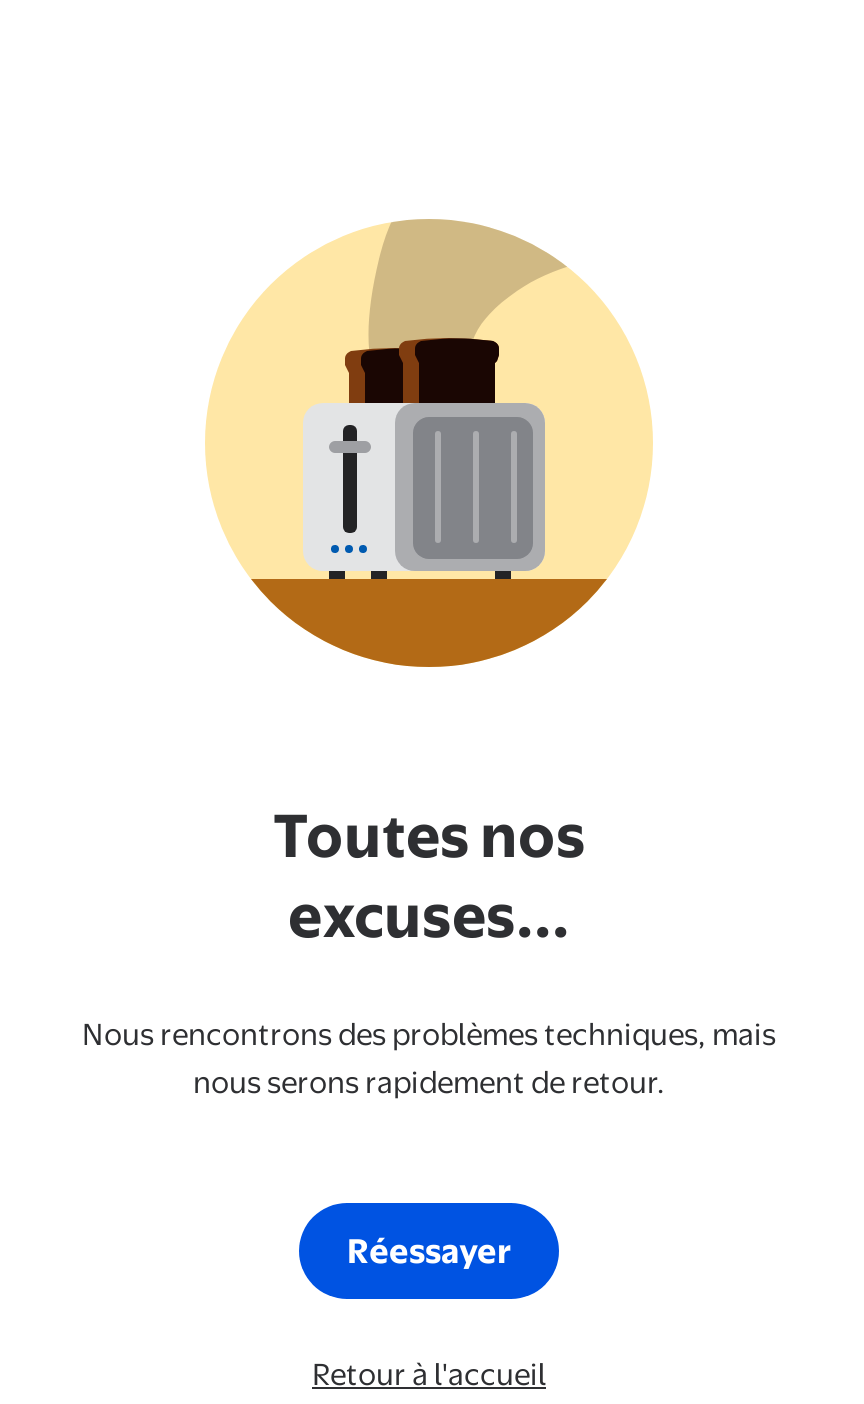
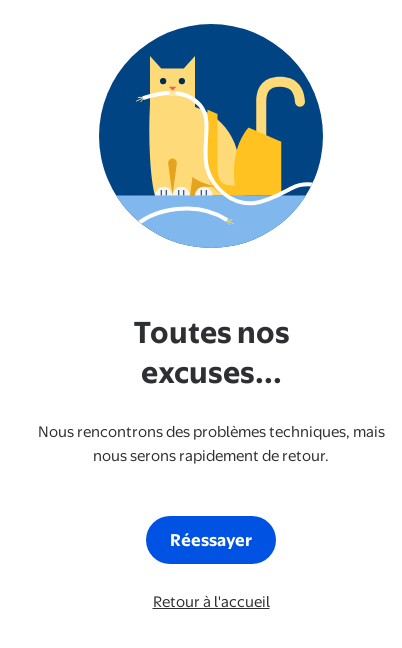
- [image]
+ [image]
